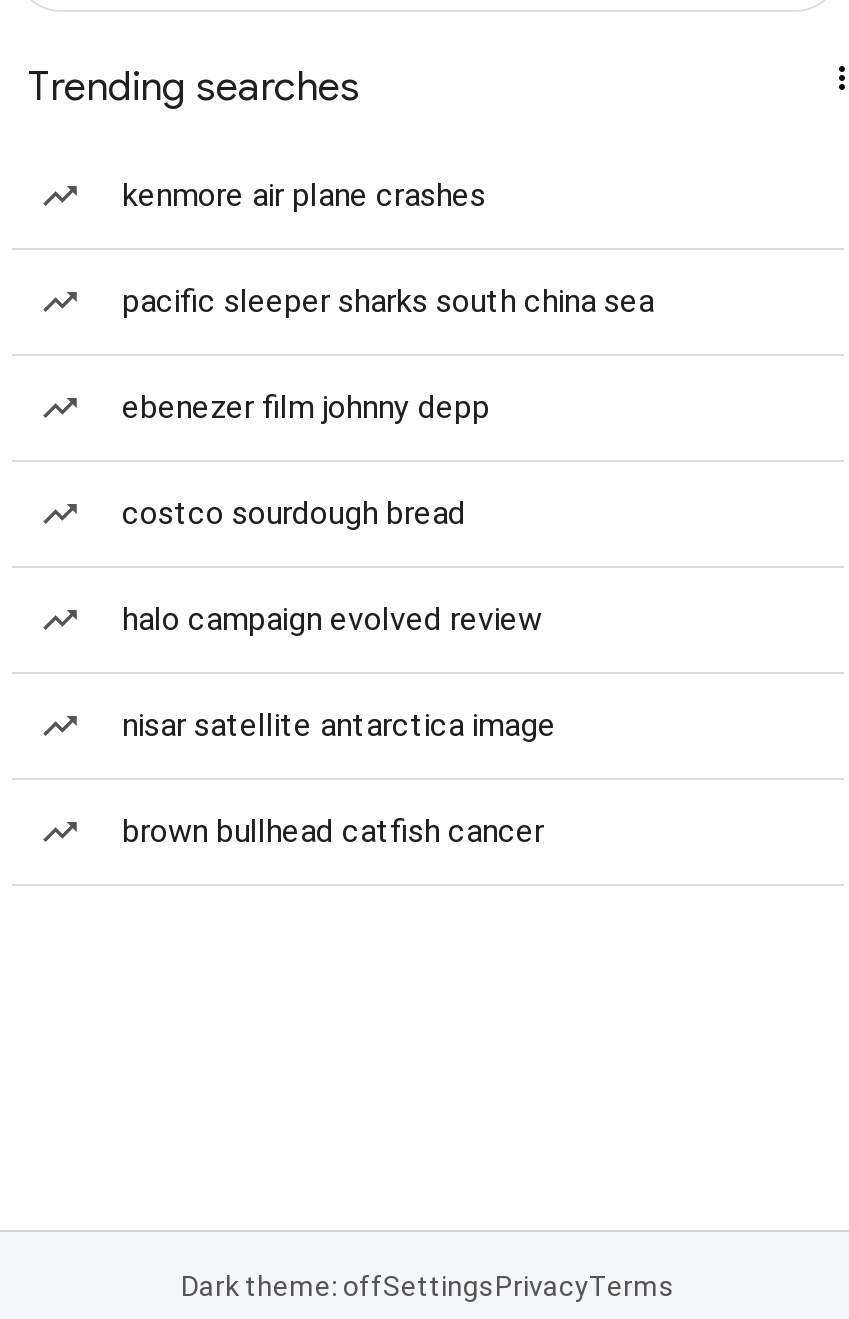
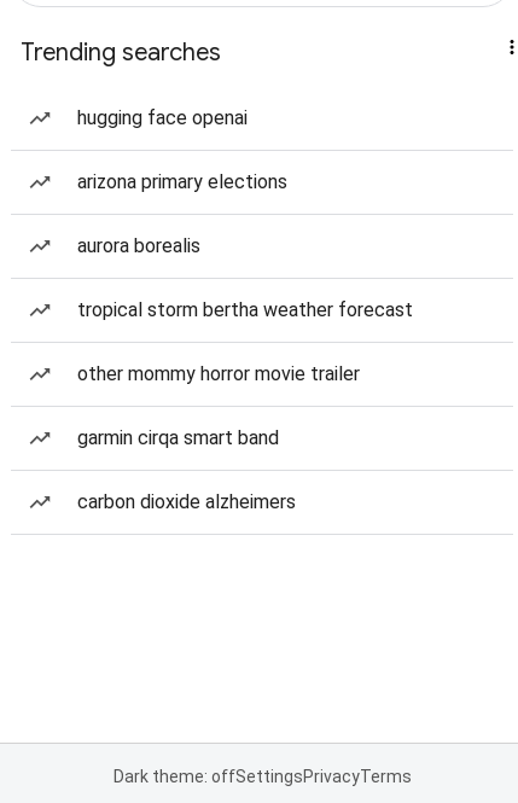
- kenmore air plane crashes
+ hugging face openai

- pacific sleeper sharks south china sea
+ arizona primary elections

- ebenezer film johnny depp
+ aurora borealis

- costco sourdough bread
+ tropical storm bertha weather forecast

- halo campaign evolved review
+ other mommy horror movie trailer

- nisar satellite antarctica image
+ garmin cirqa smart band

- brown bullhead catfish cancer
+ carbon dioxide alzheimers
